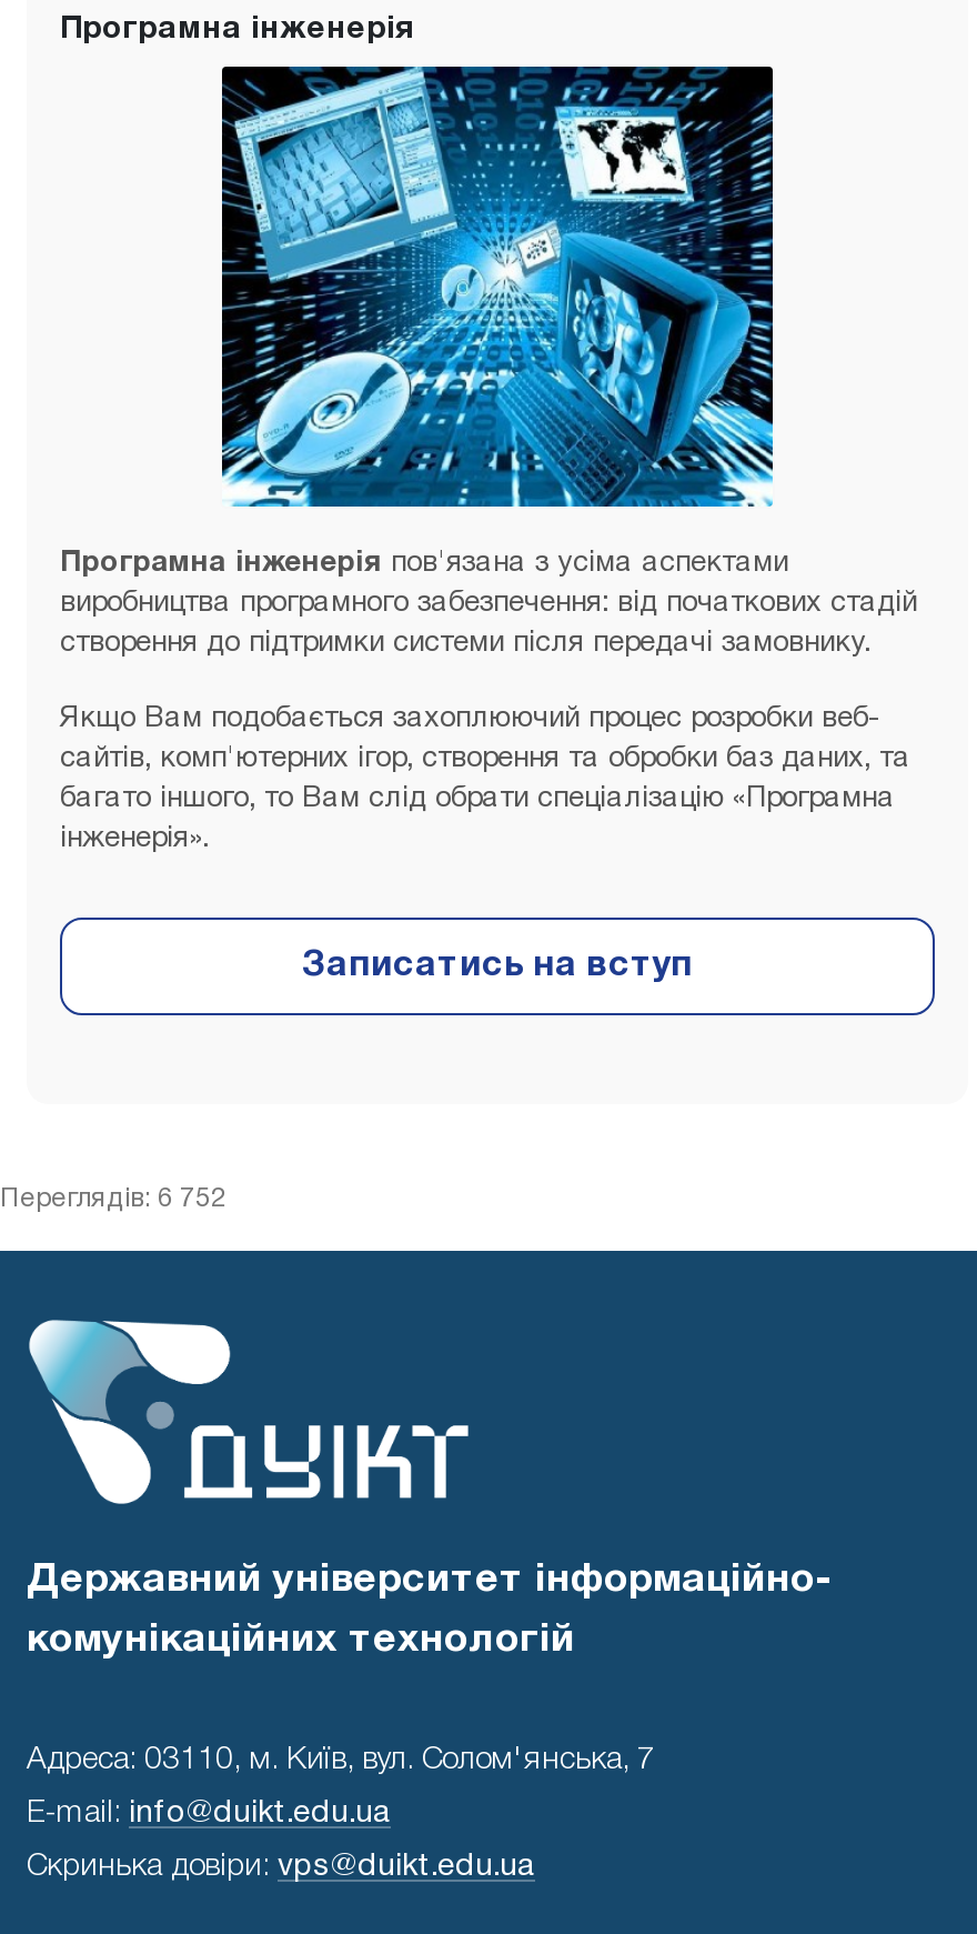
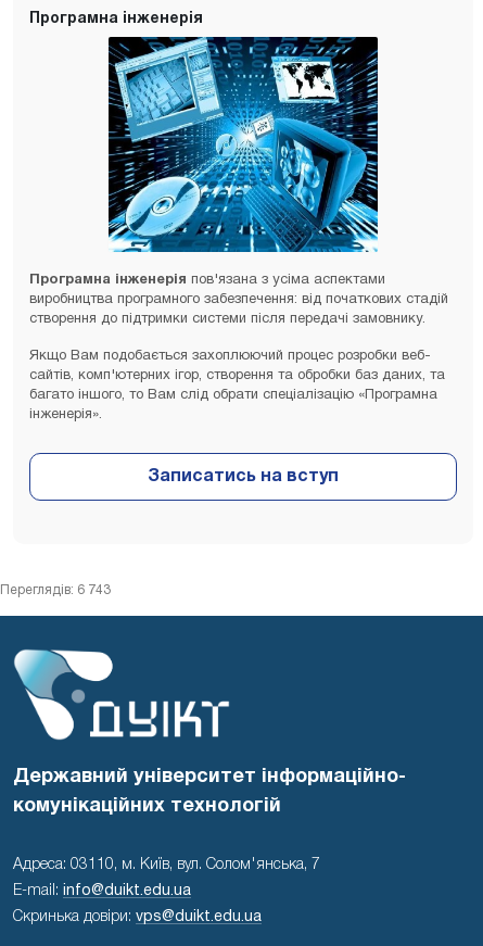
- Переглядів: 6 752
+ Переглядів: 6 743
